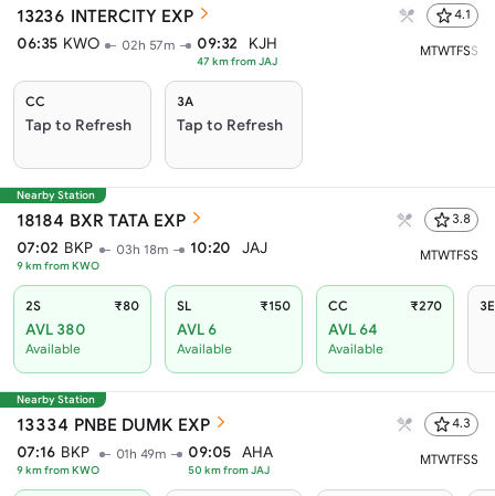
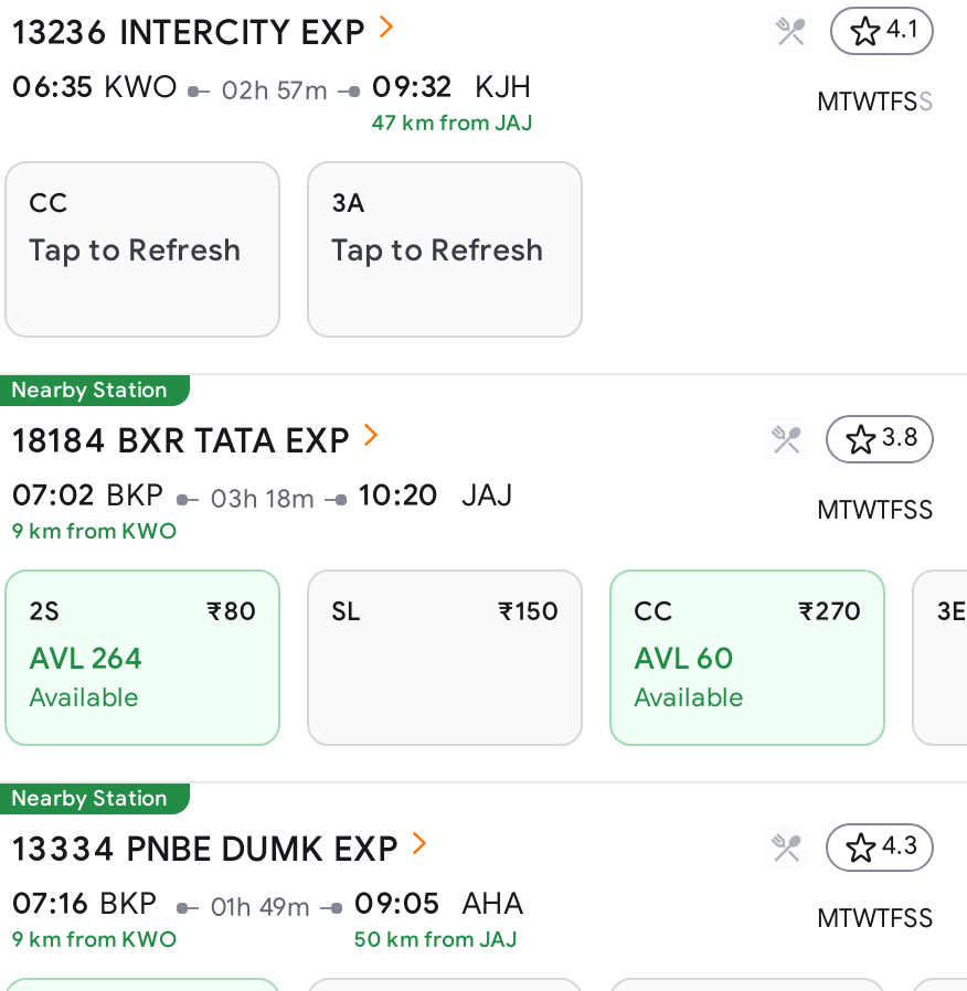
- AVL 380
+ AVL 264

- AVL 6
- Available

- AVL 64
+ AVL 60
